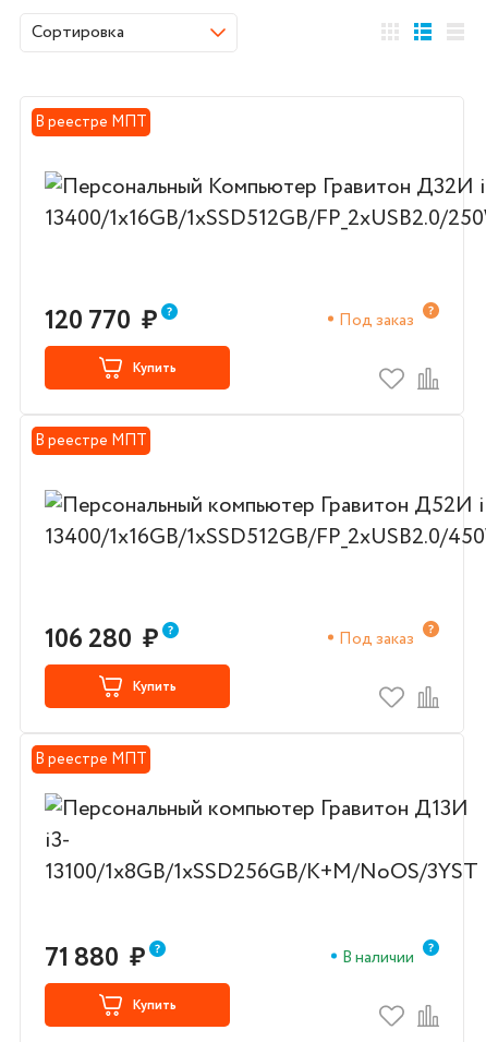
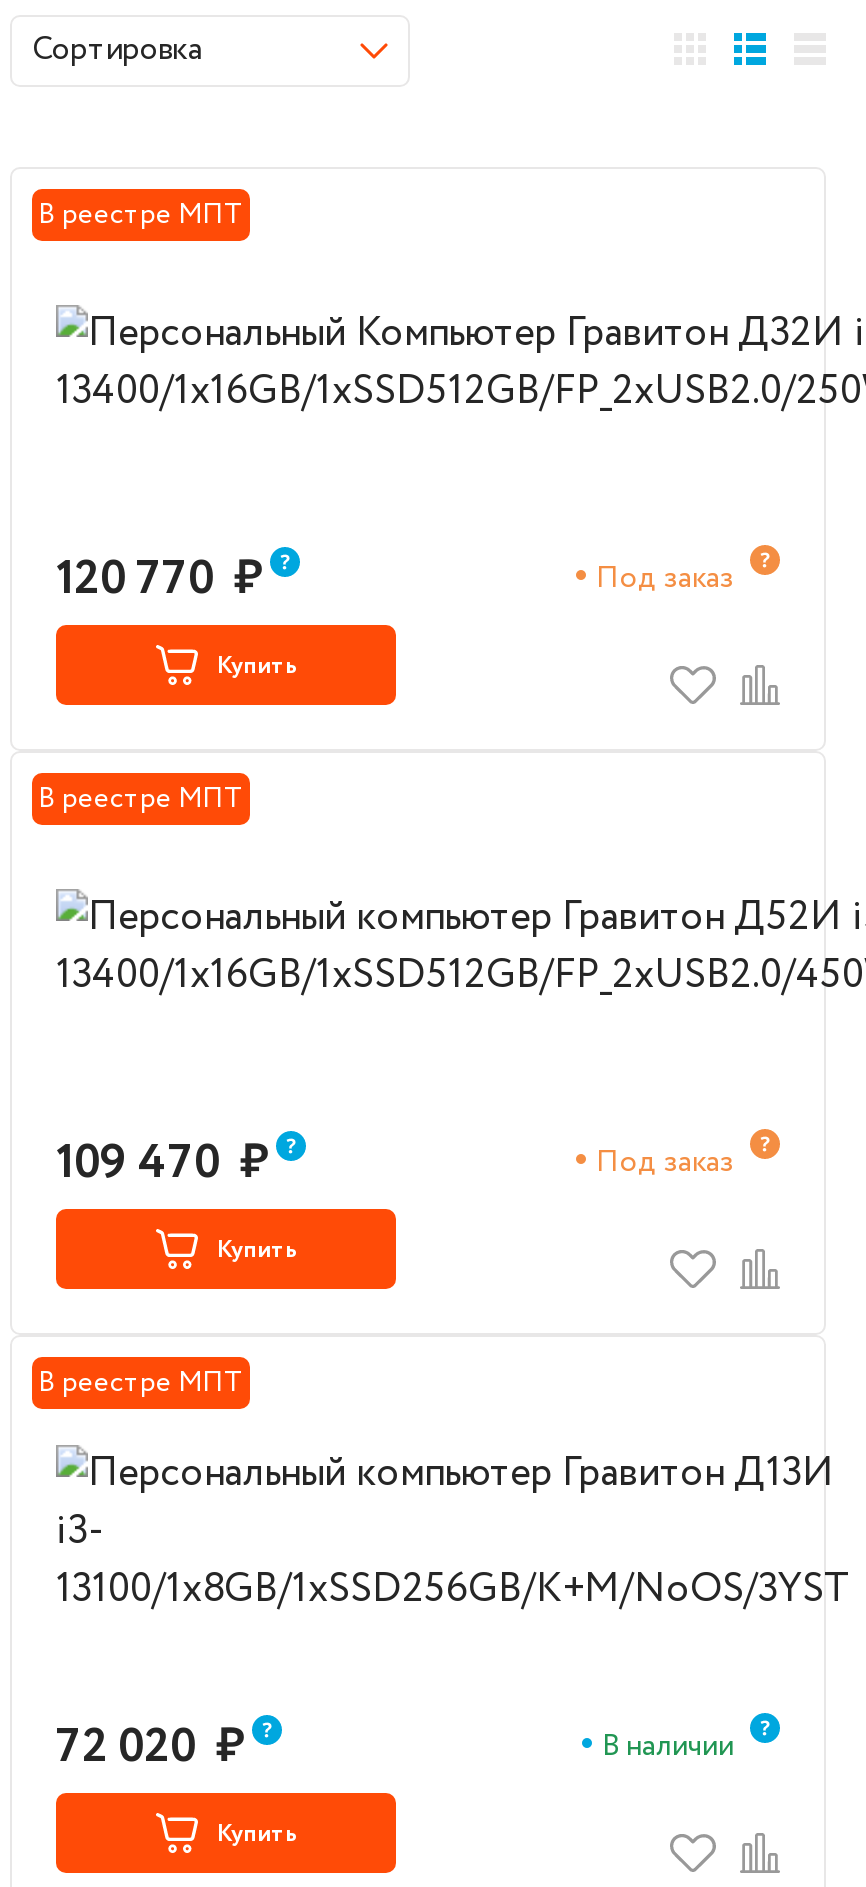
- 106 280 ₽
+ 109 470 ₽

- 71 880 ₽
+ 72 020 ₽
